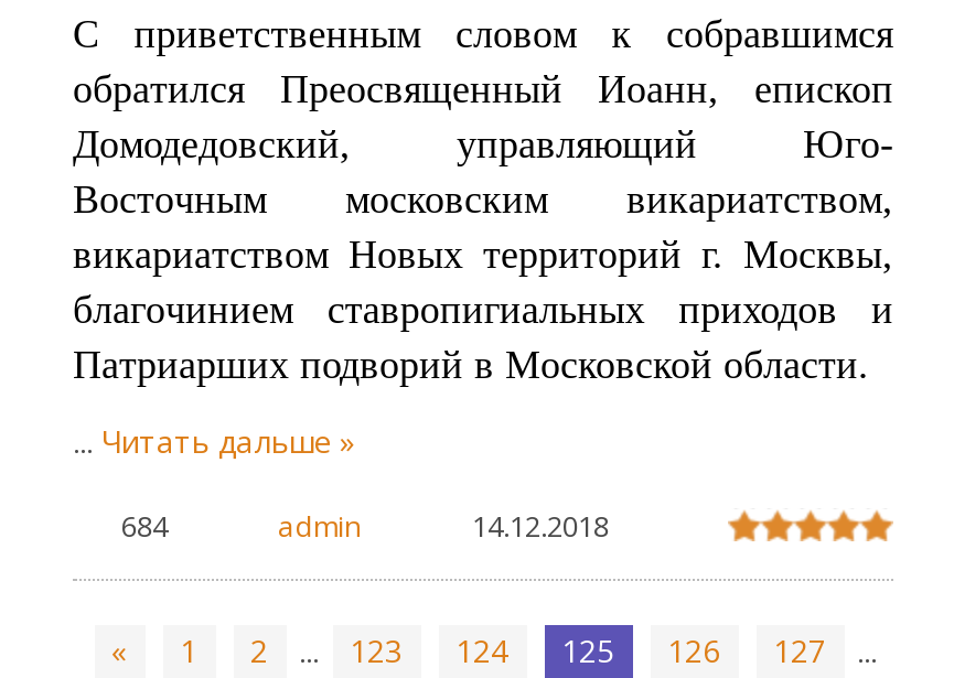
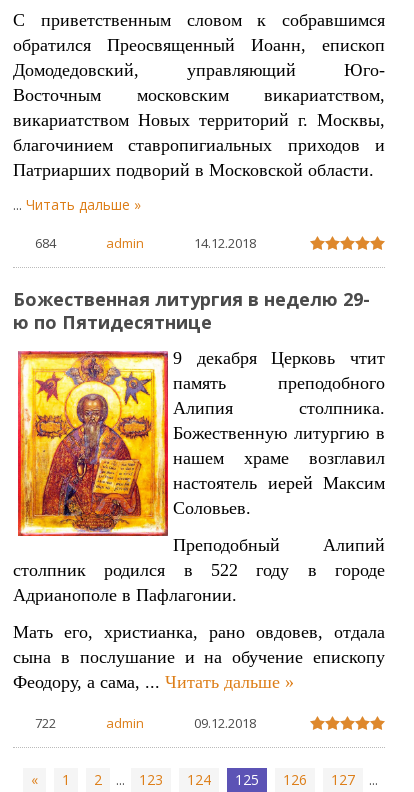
+ [image]
+ Божественная литургия в неделю 29-
+ ю по Пятидесятнице
+ 9 декабря Церковь чтит
+ память преподобного
+ Алипия столпника.
+ Божественную литургию в
+ нашем храме возглавил
+ настоятель иерей Максим
+ Соловьев.
+ Преподобный Алипий
+ столпник родился в 522 году в городе
+ Адрианополе в Пафлагонии.
+ Мать его, христианка, рано овдовев, отдала
+ сына в послушание и на обучение епископу
+ Феодору, а сама,... Читать дальше »
+ 722
+ admin
+ 09.12.2018
